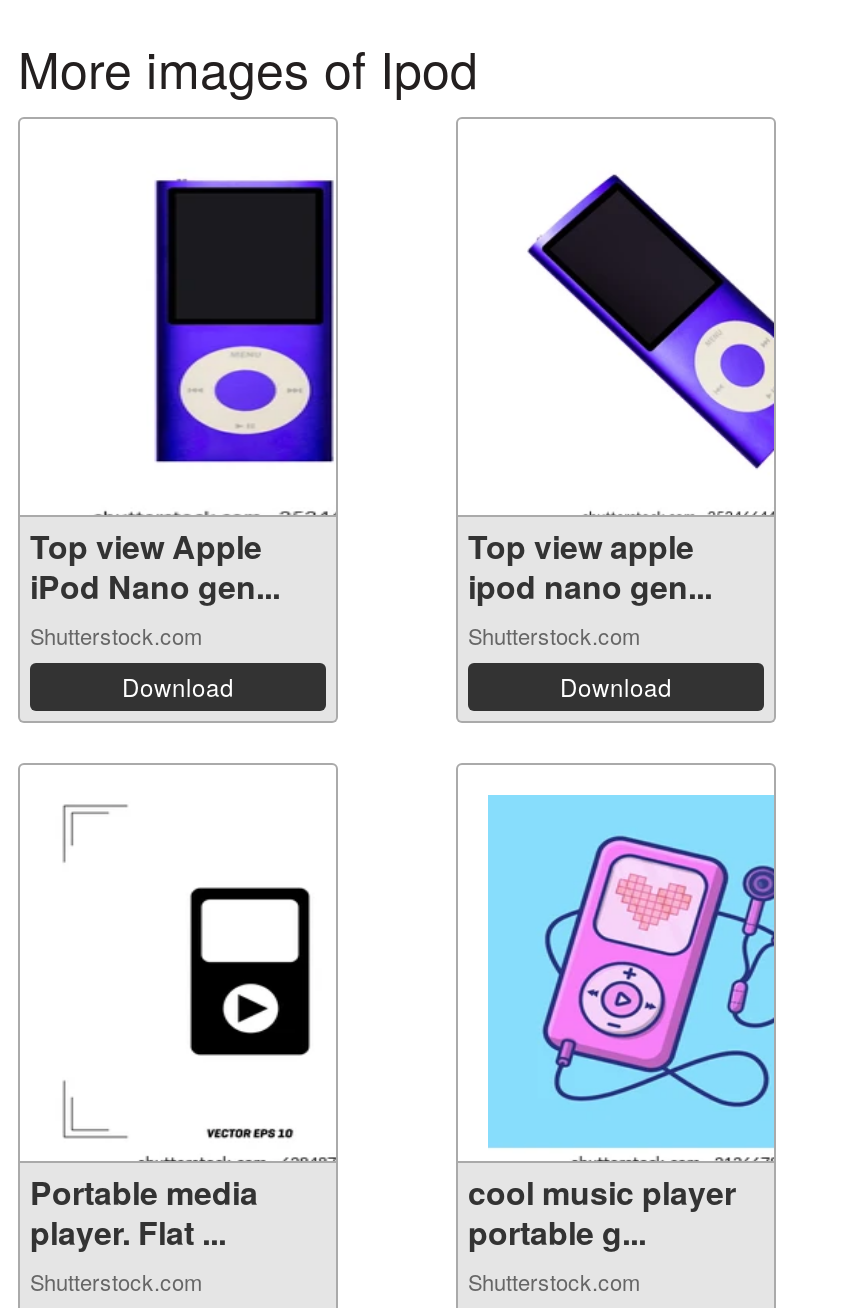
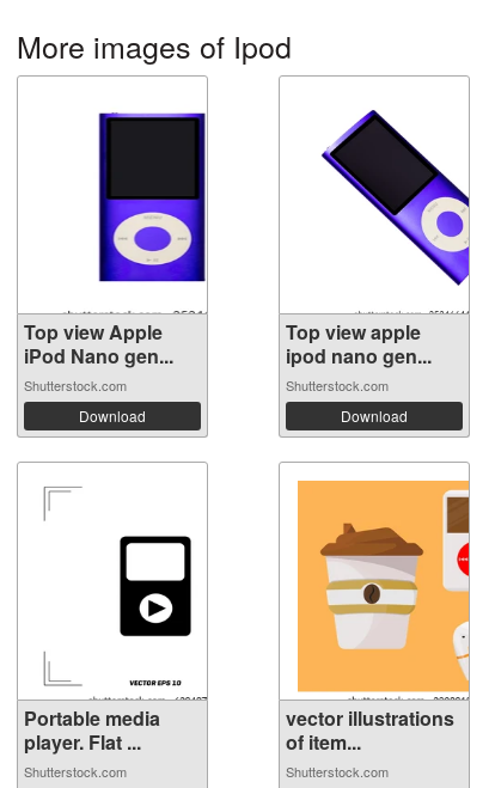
- [image]
- cool music player
- portable g...
+ [image]
+ vector illustrations
+ of item...
